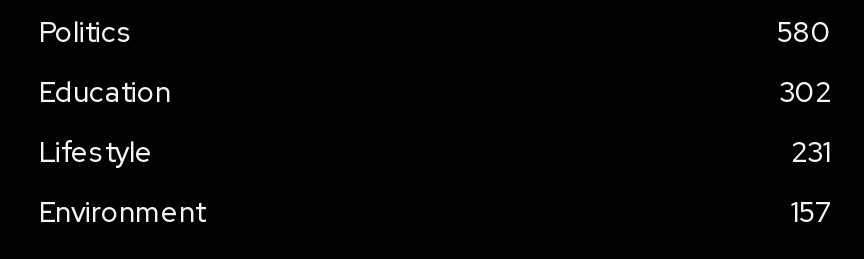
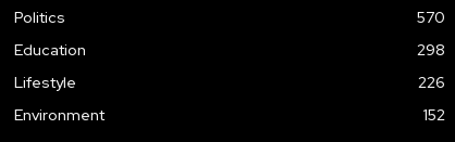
- 580
+ 570

- 302
+ 298

- 231
+ 226

- 157
+ 152
